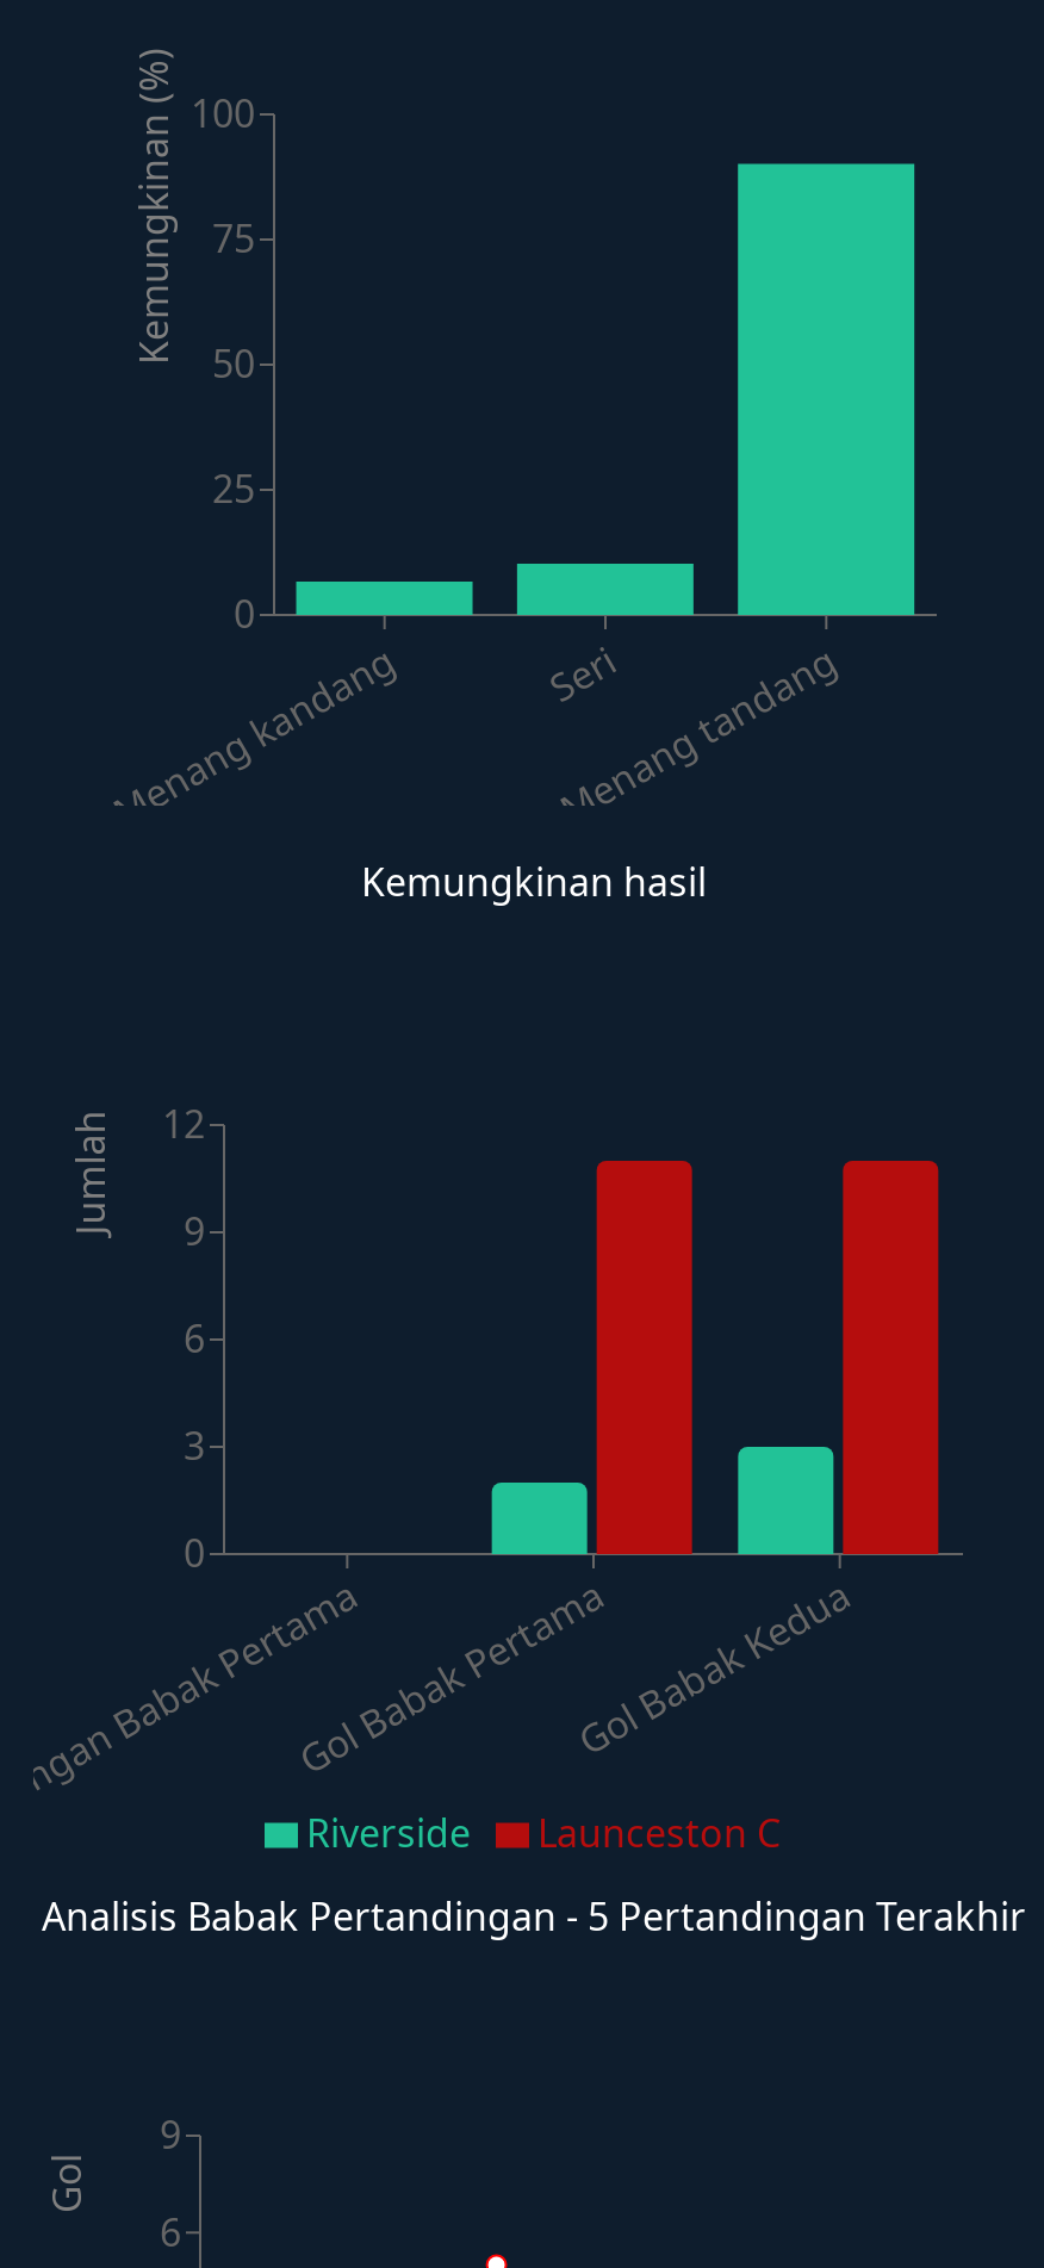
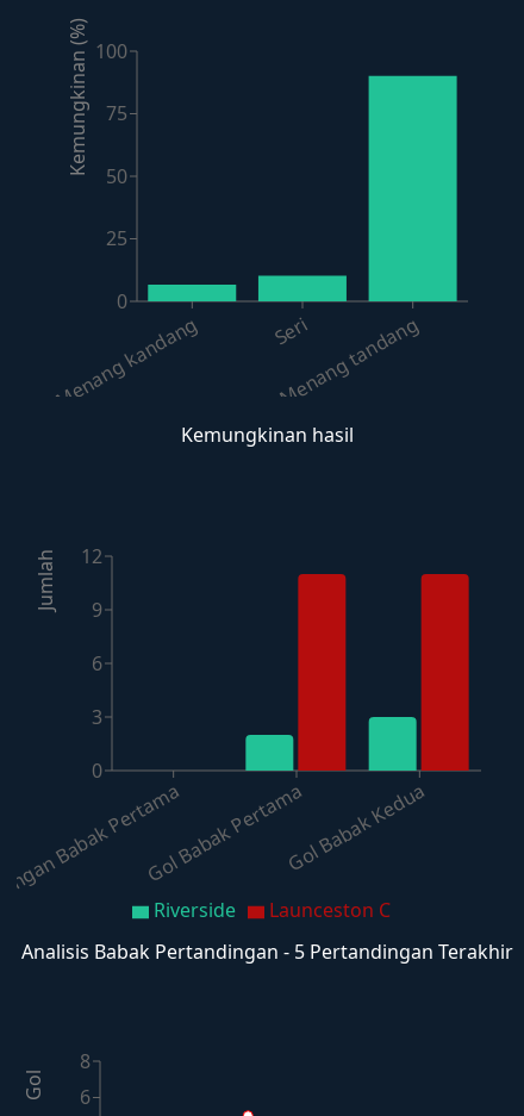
- 9
+ 8
